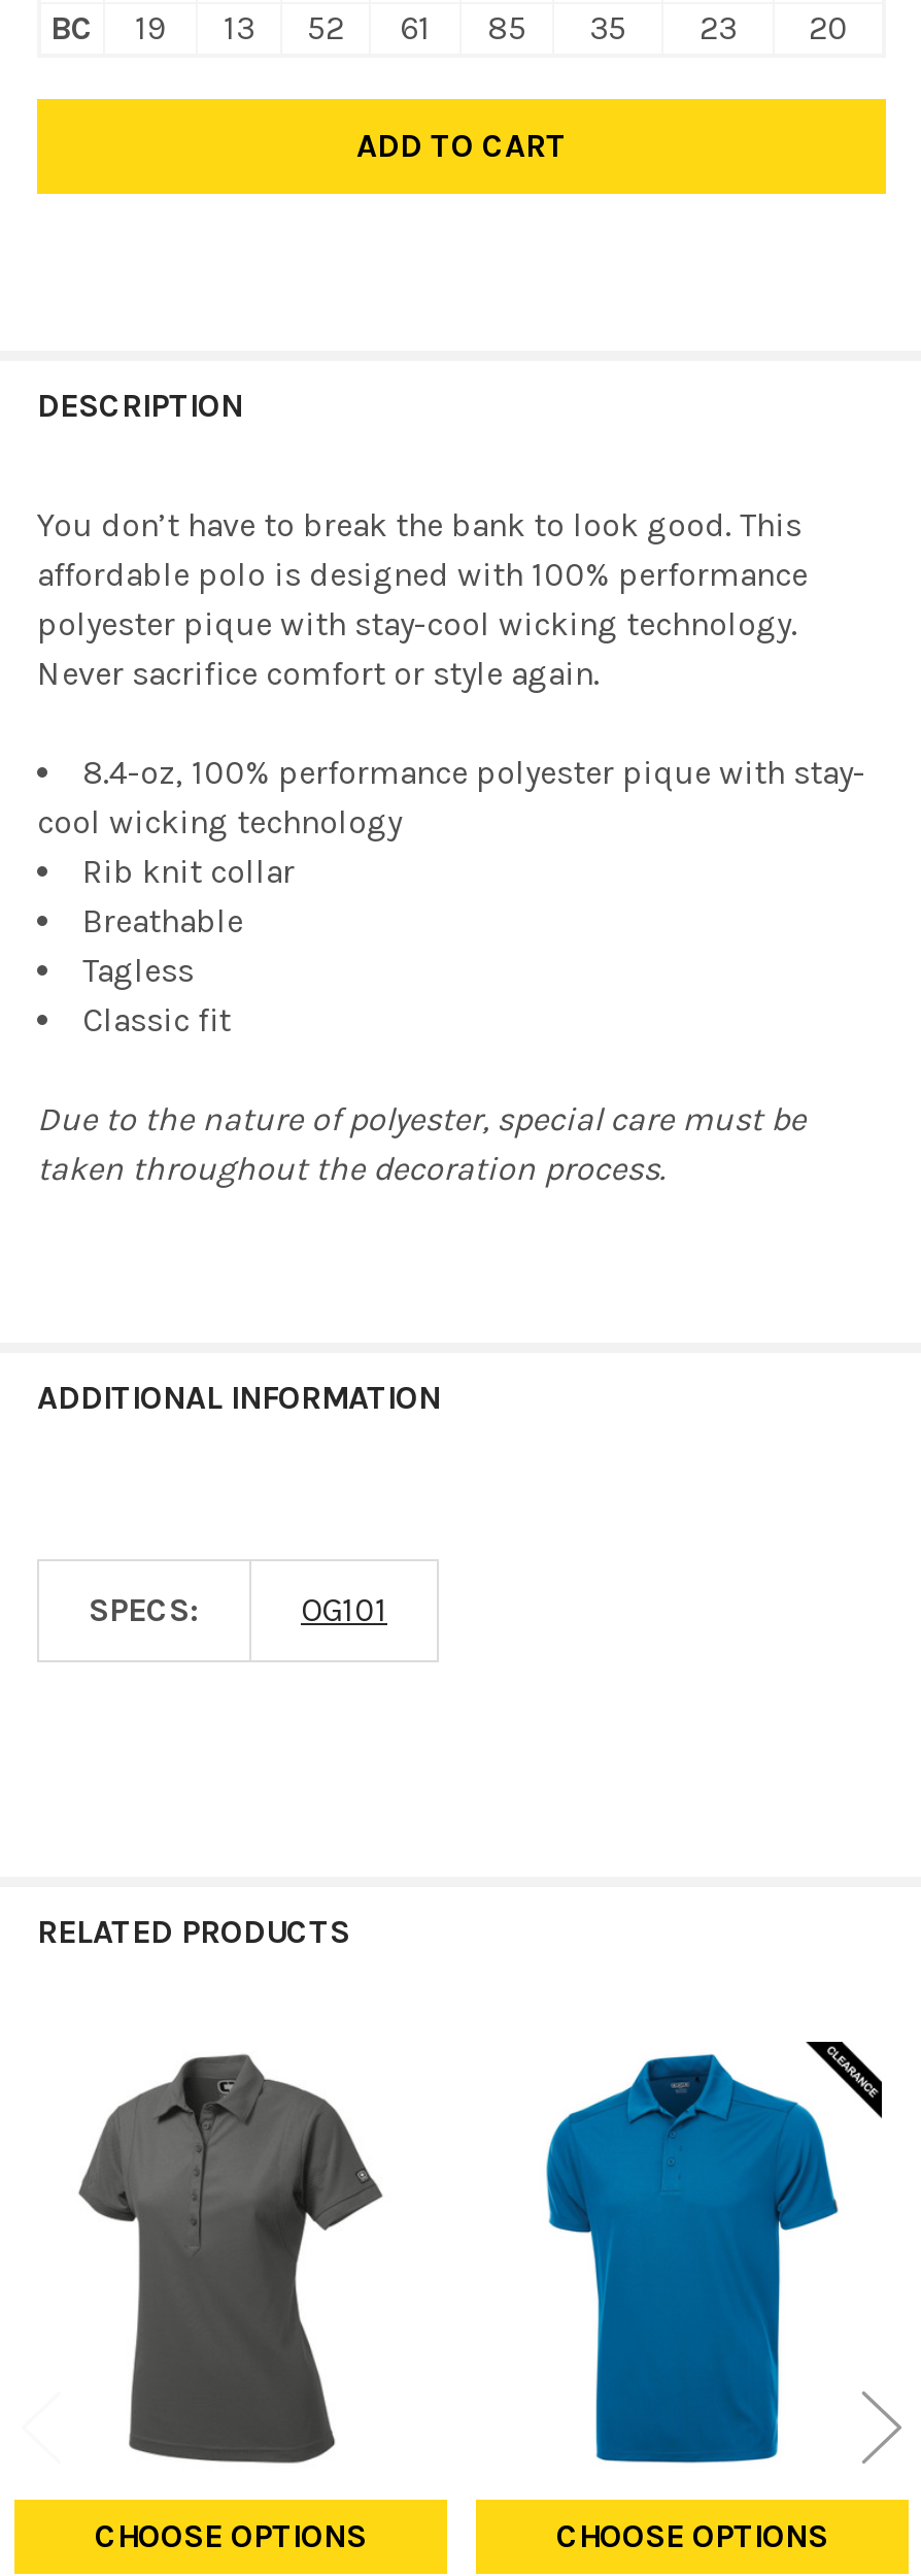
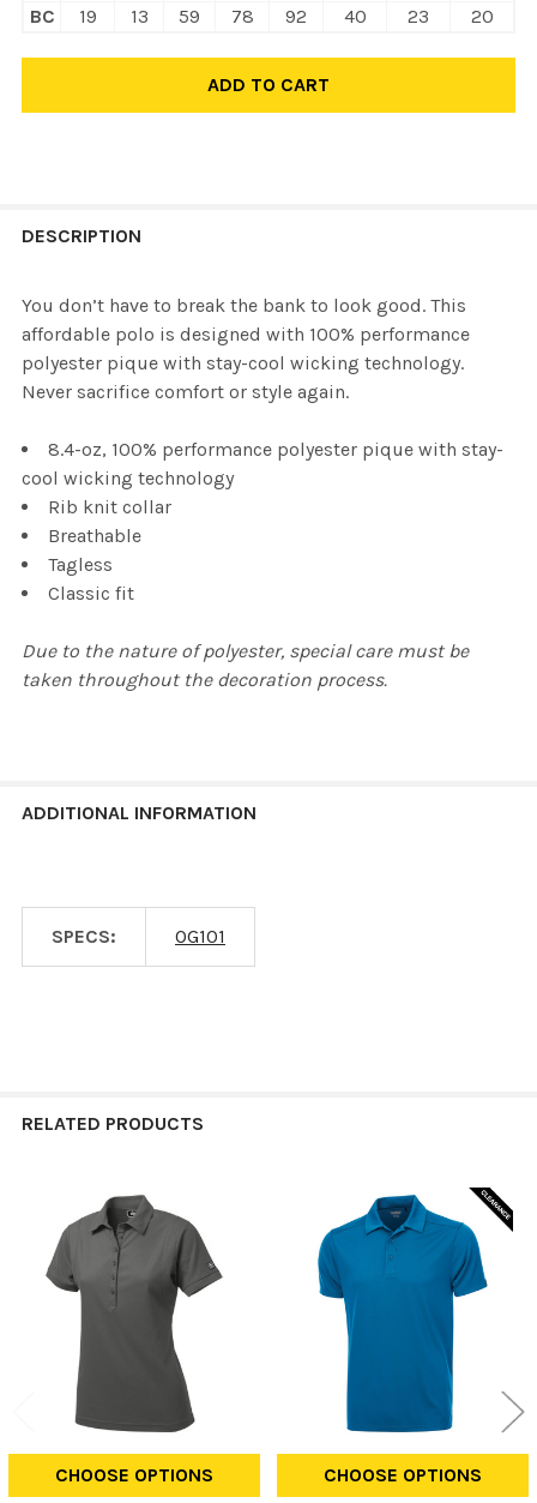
- 52
+ 59

- 61
+ 78

- 85
+ 92

- 35
+ 40
